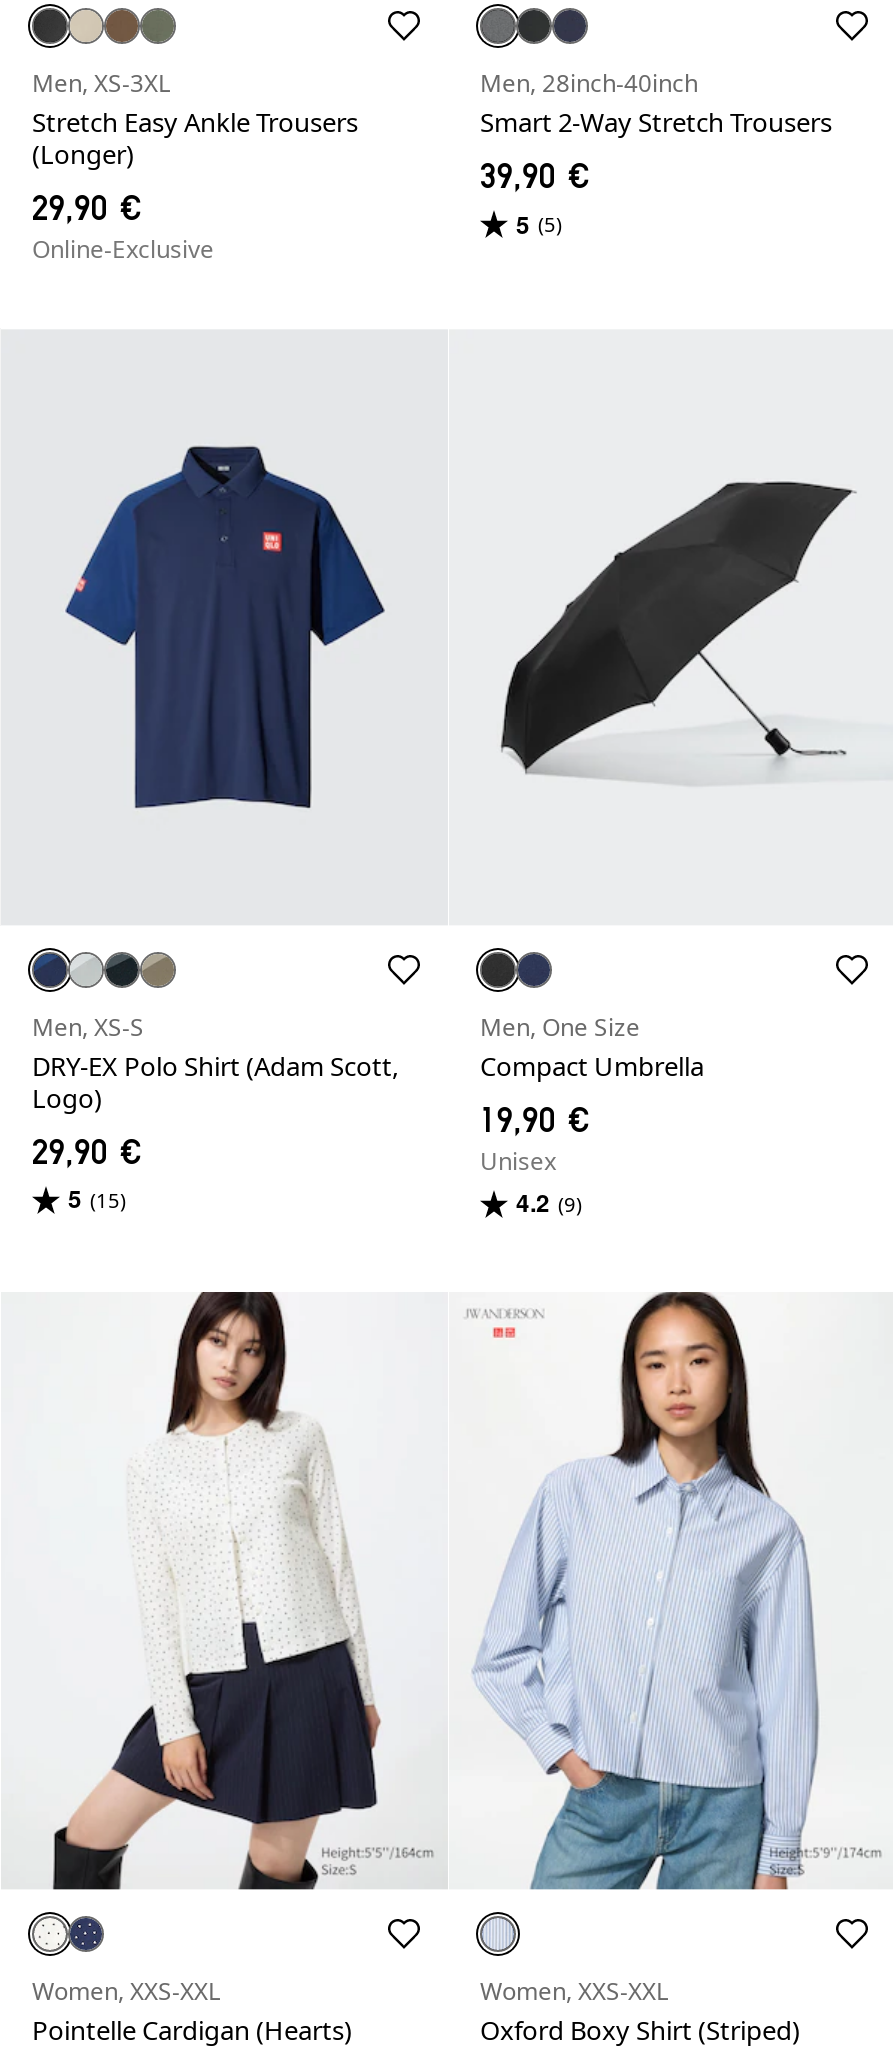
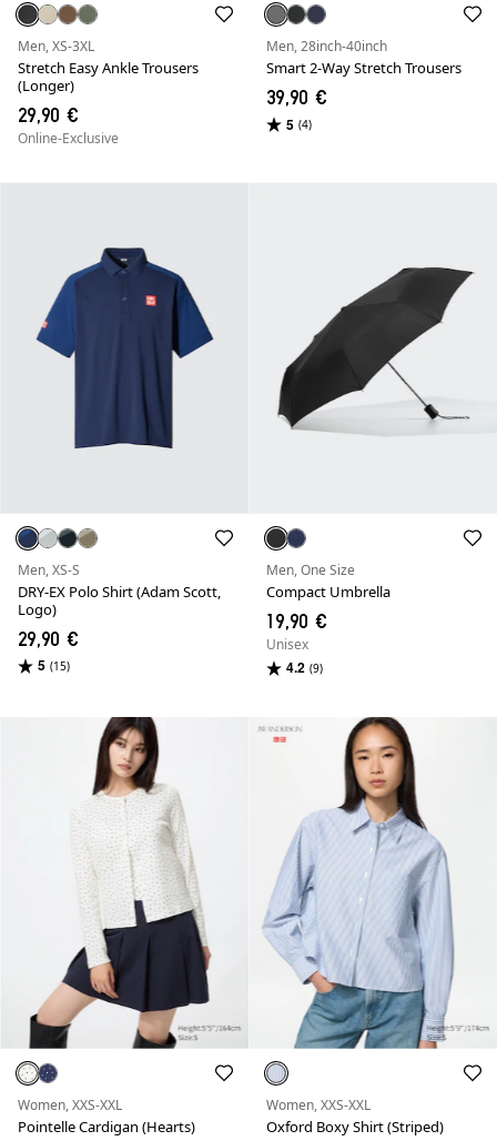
- 5 (5)
+ 5 (4)
